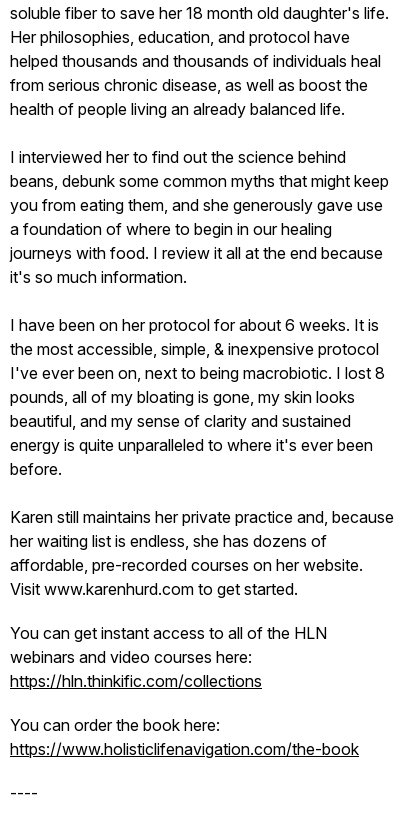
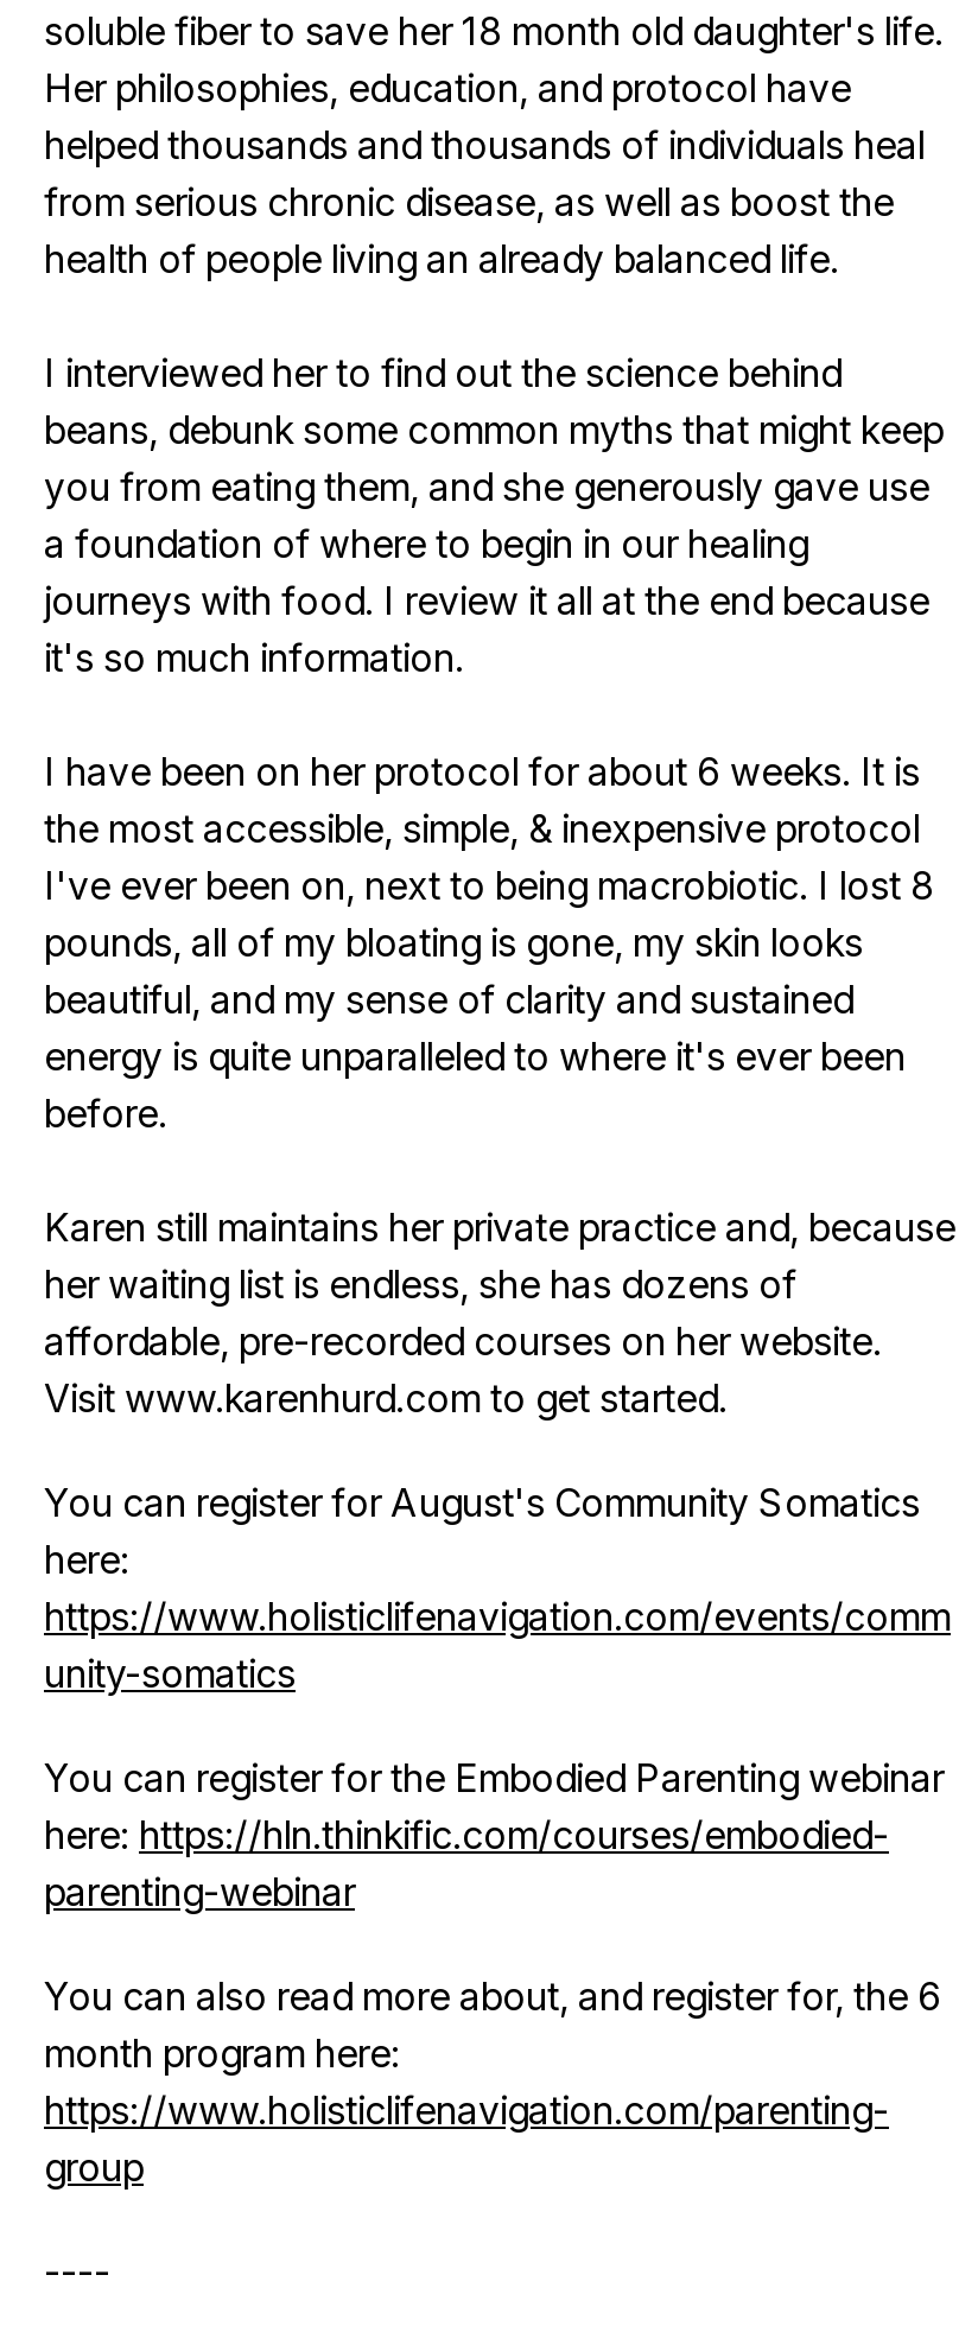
- You can get instant access to all of the HLN
- webinars and video courses here:
- https://hln.thinkific.com/collections
- You can order the book here:
- https://www.holisticlifenavigation.com/the-book
+ You can register for August's Community Somatics
+ here:
+ https://www.holisticlifenavigation.com/events/comm
+ unity-somatics
+ You can register for the Embodied Parenting webinar
+ here: https://hln.thinkific.com/courses/embodied-
+ parenting-webinar
+ You can also read more about, and register for, the 6
+ month program here:
+ https://www.holisticlifenavigation.com/parenting-
+ group
